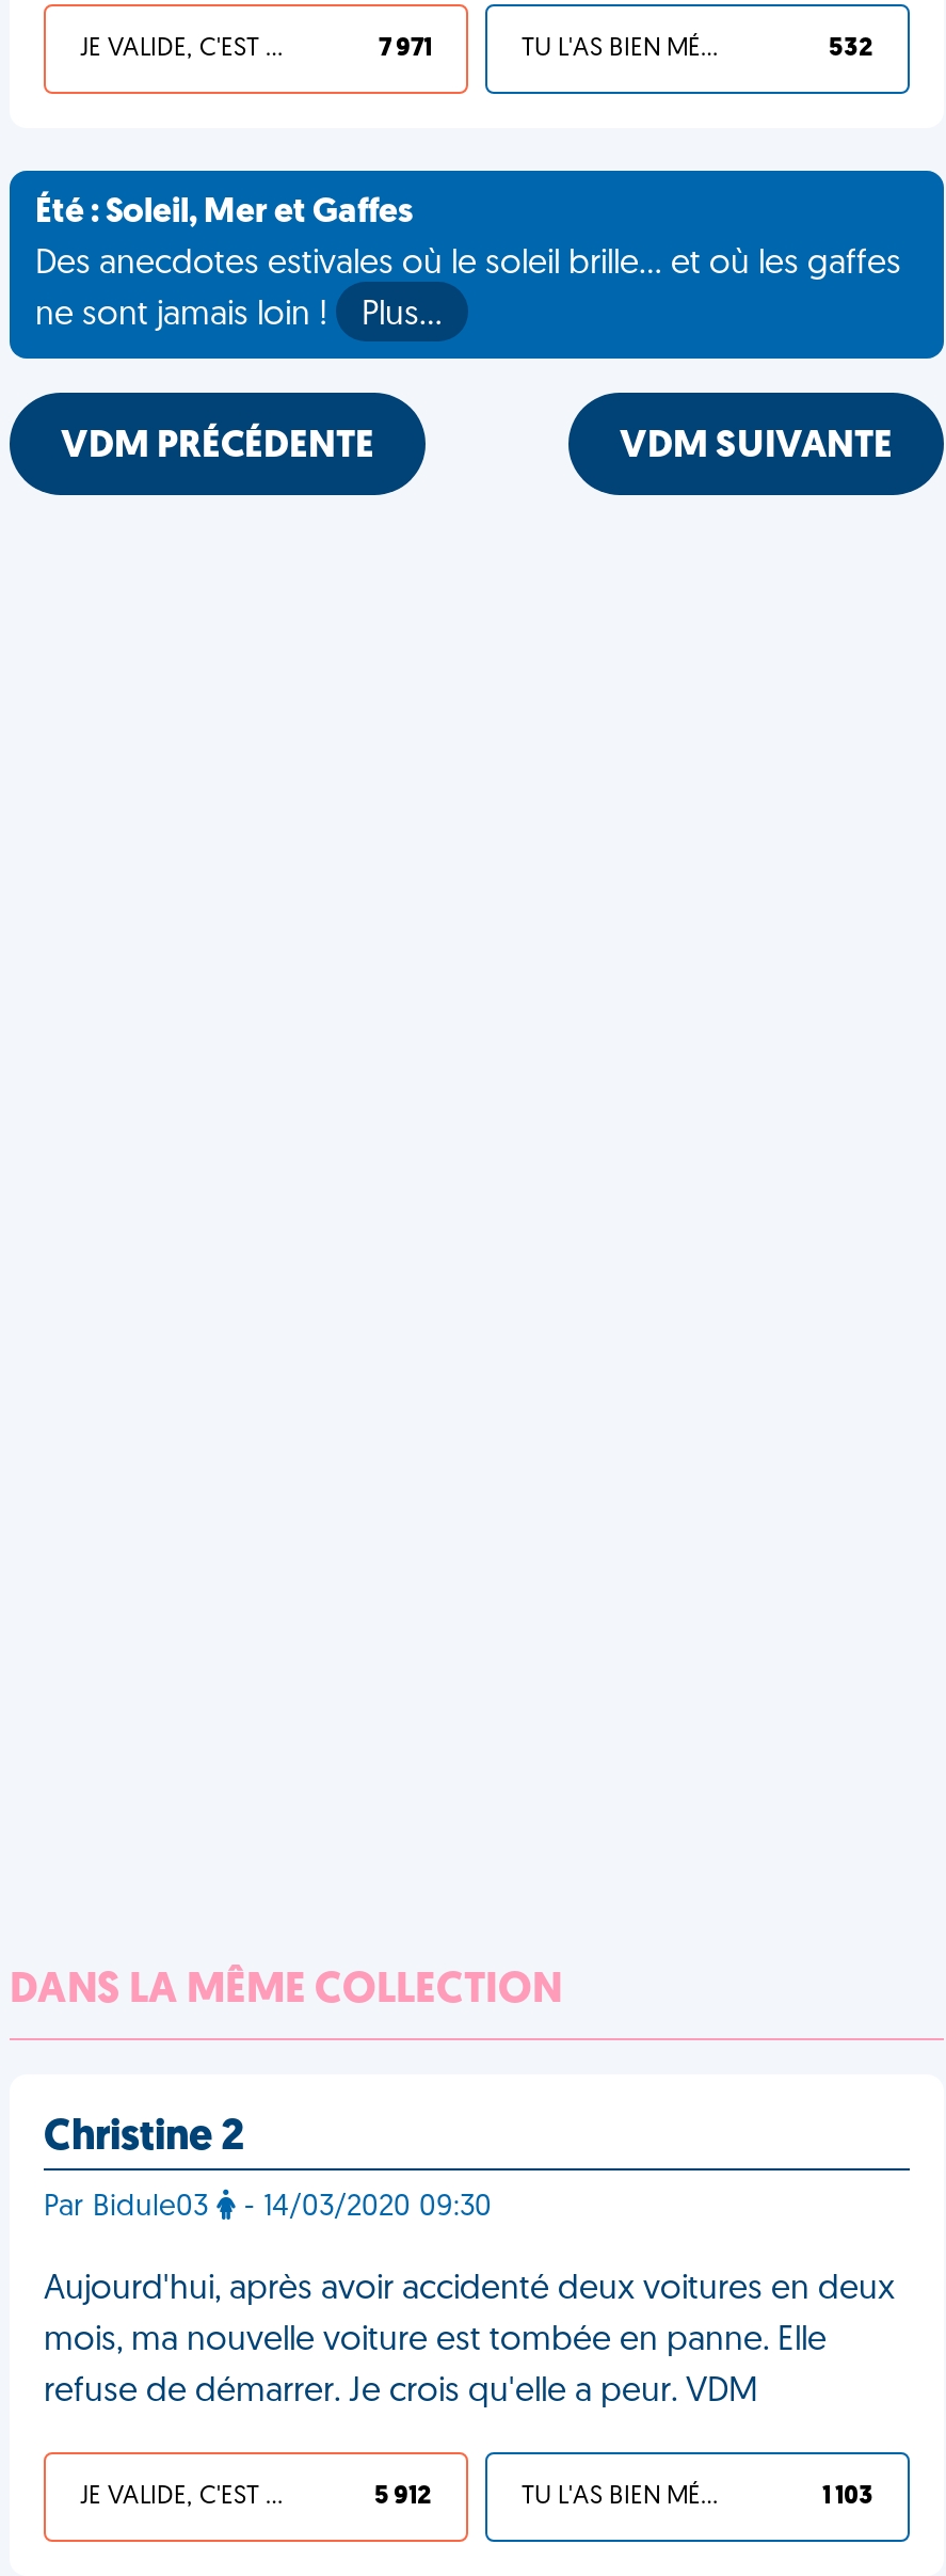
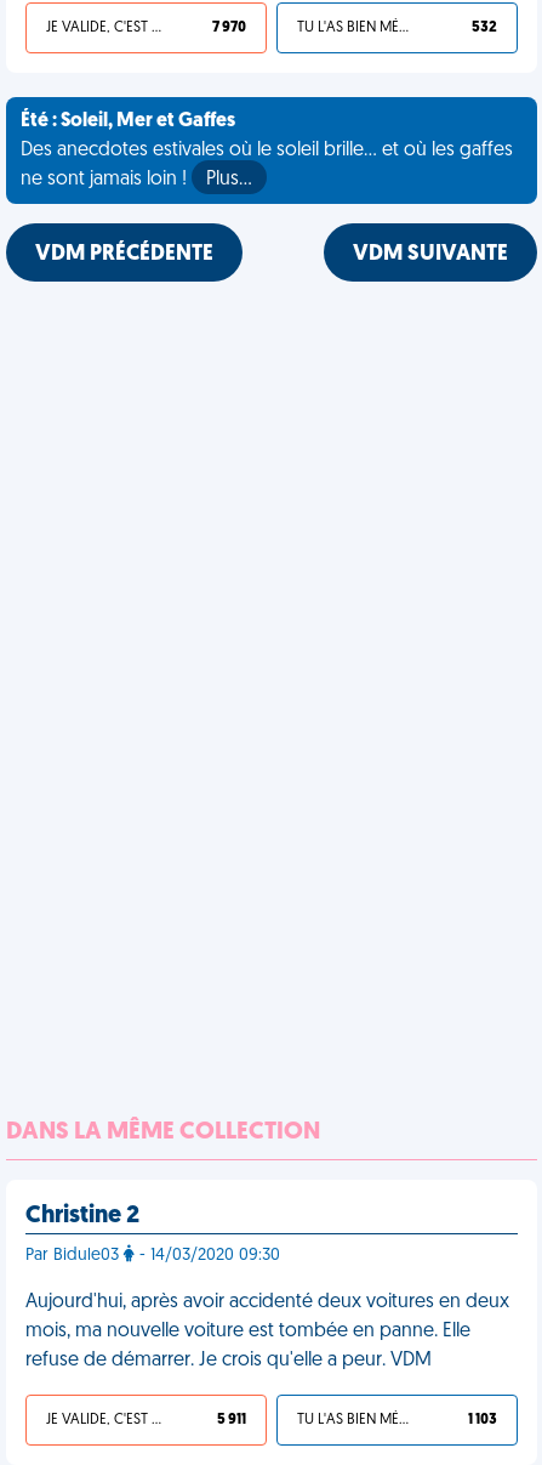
- 7 971
+ 7 970

- 5 912
+ 5 911
